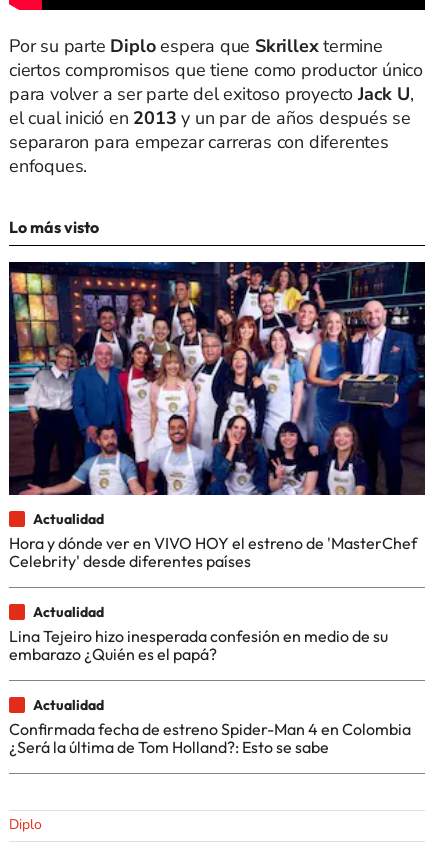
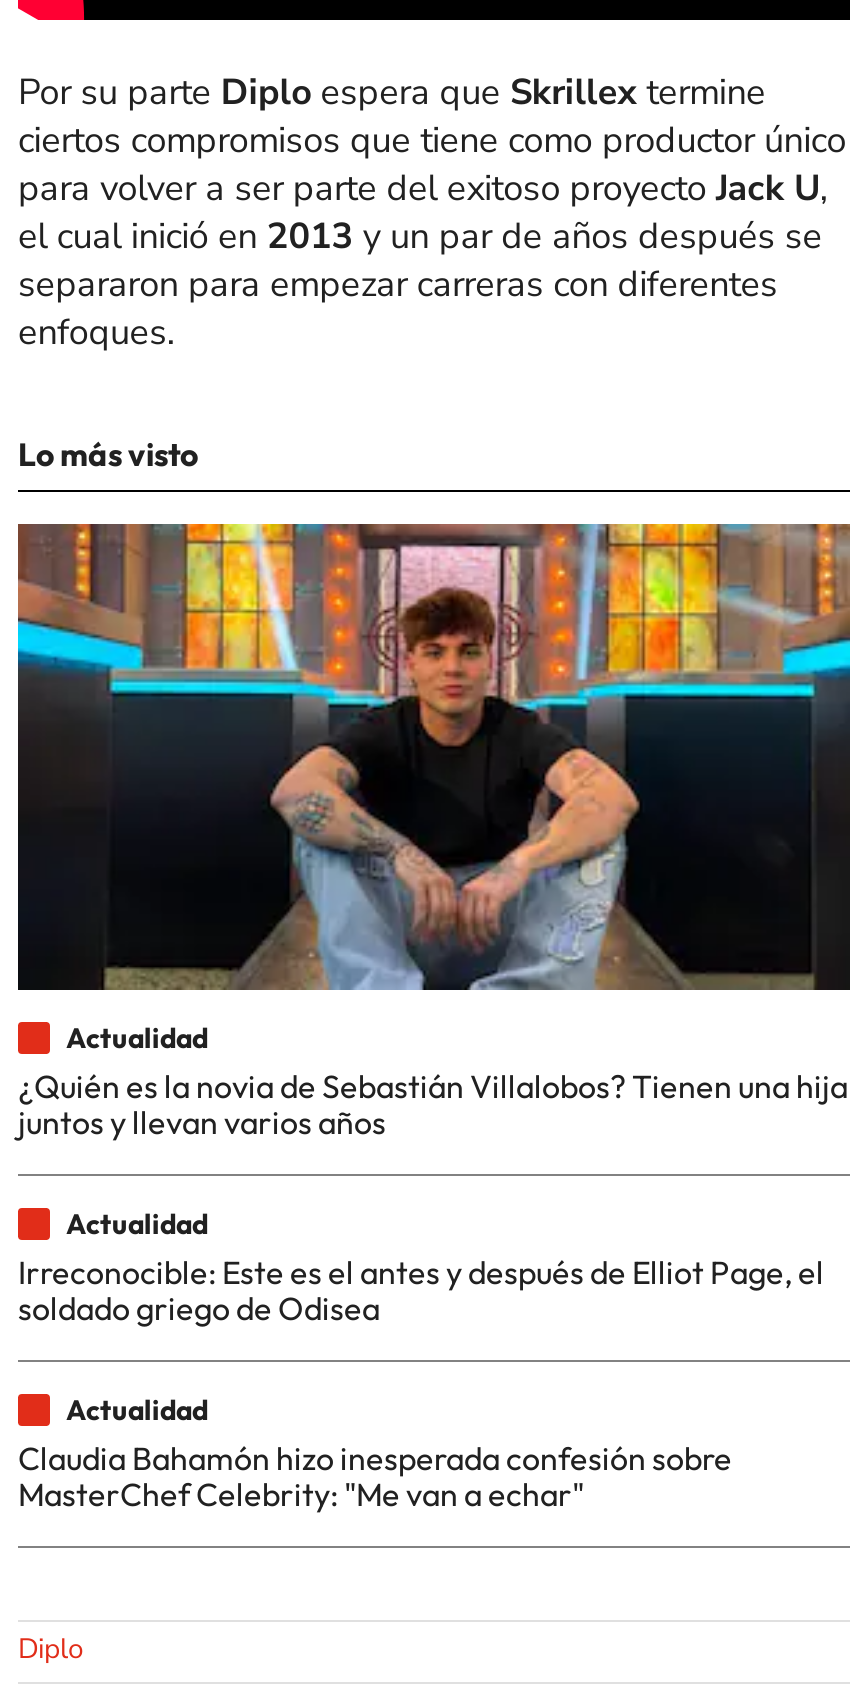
- [image]
- Hora y dónde ver en VIVO HOY el estreno de 'MasterChef
- Celebrity' desde diferentes países
+ [image]
+ ¿Quién es la novia de Sebastián Villalobos? Tienen una hija
+ juntos y llevan varios años

- Lina Tejeiro hizo inesperada confesión en medio de su
- embarazo ¿Quién es el papá?
+ Irreconocible: Este es el antes y después de Elliot Page, el
+ soldado griego de Odisea

- Confirmada fecha de estreno Spider-Man 4 en Colombia
- ¿Será la última de Tom Holland?: Esto se sabe
+ Claudia Bahamón hizo inesperada confesión sobre
+ MasterChef Celebrity: "Me van a echar"
